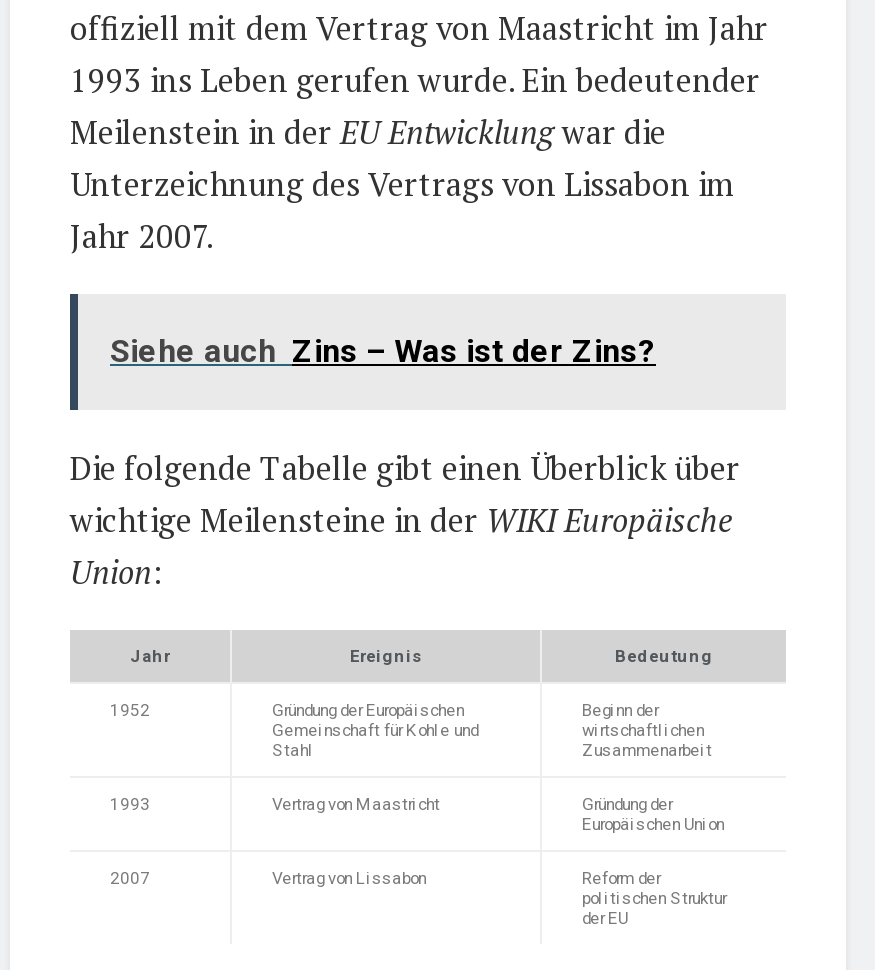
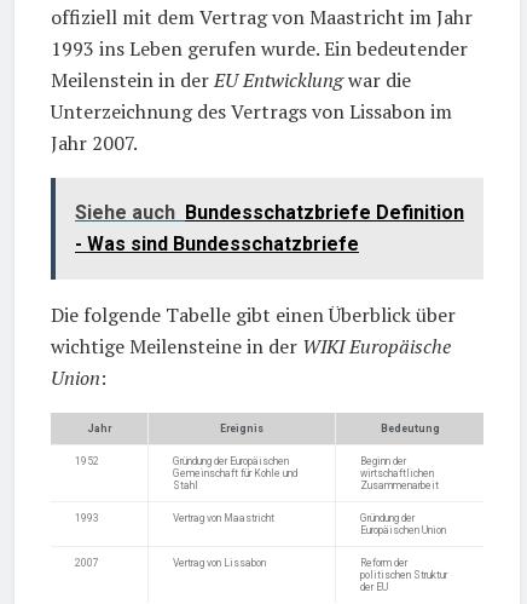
- Siehe auch Zins – Was ist der Zins?
+ Siehe auch Bundesschatzbriefe Definition
+ - Was sind Bundesschatzbriefe
